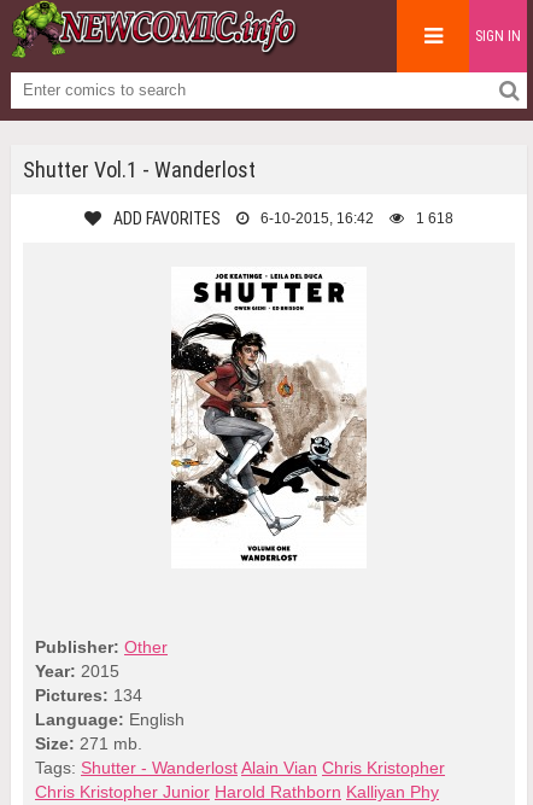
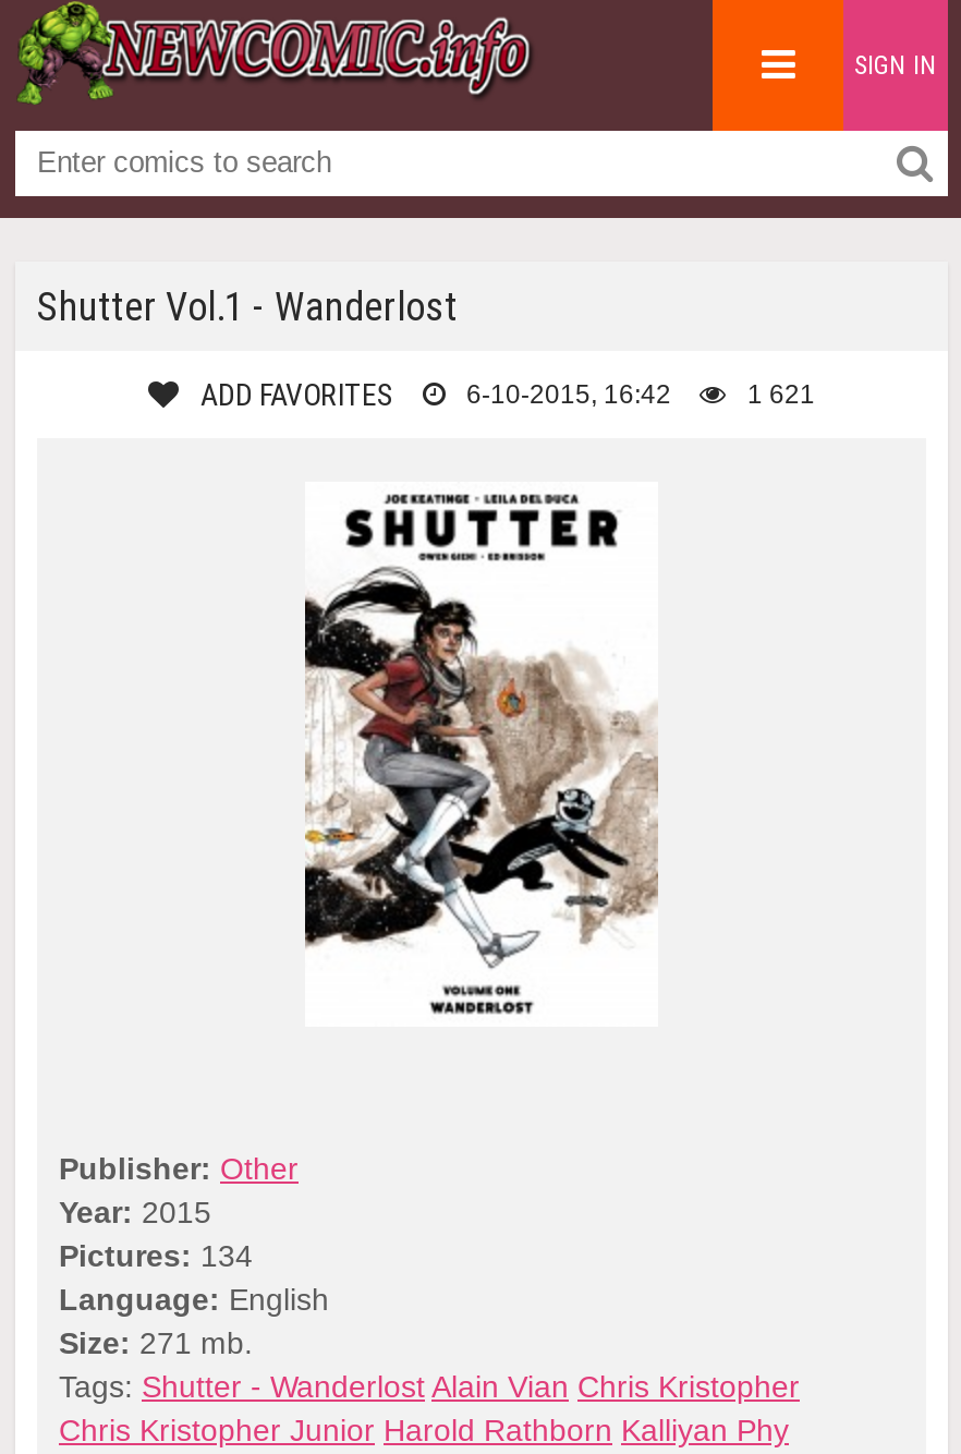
- 1 618
+ 1 621
